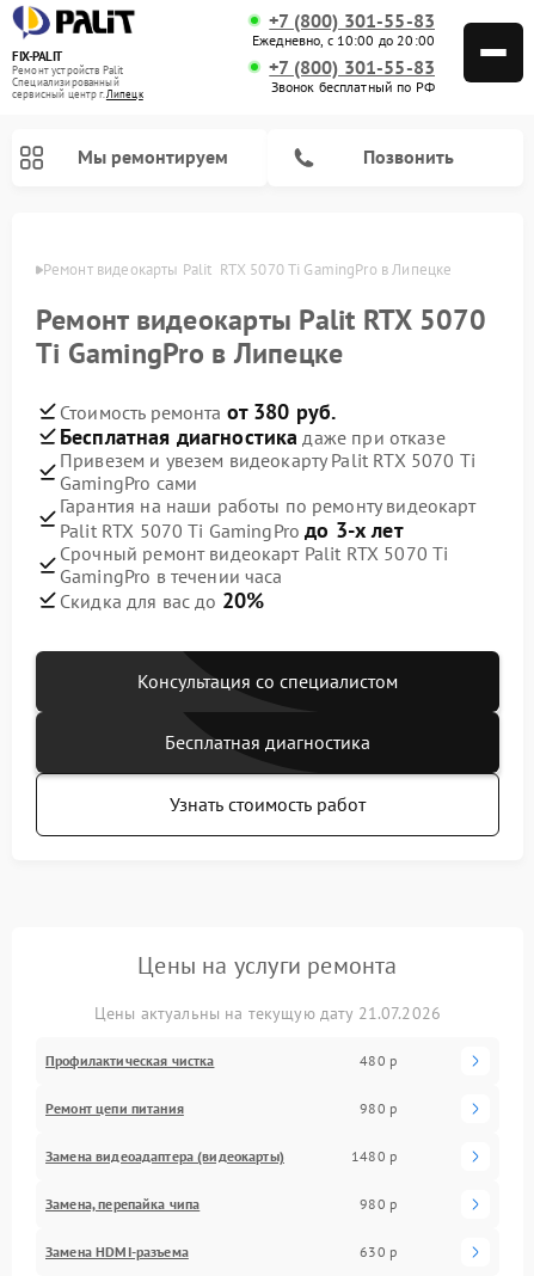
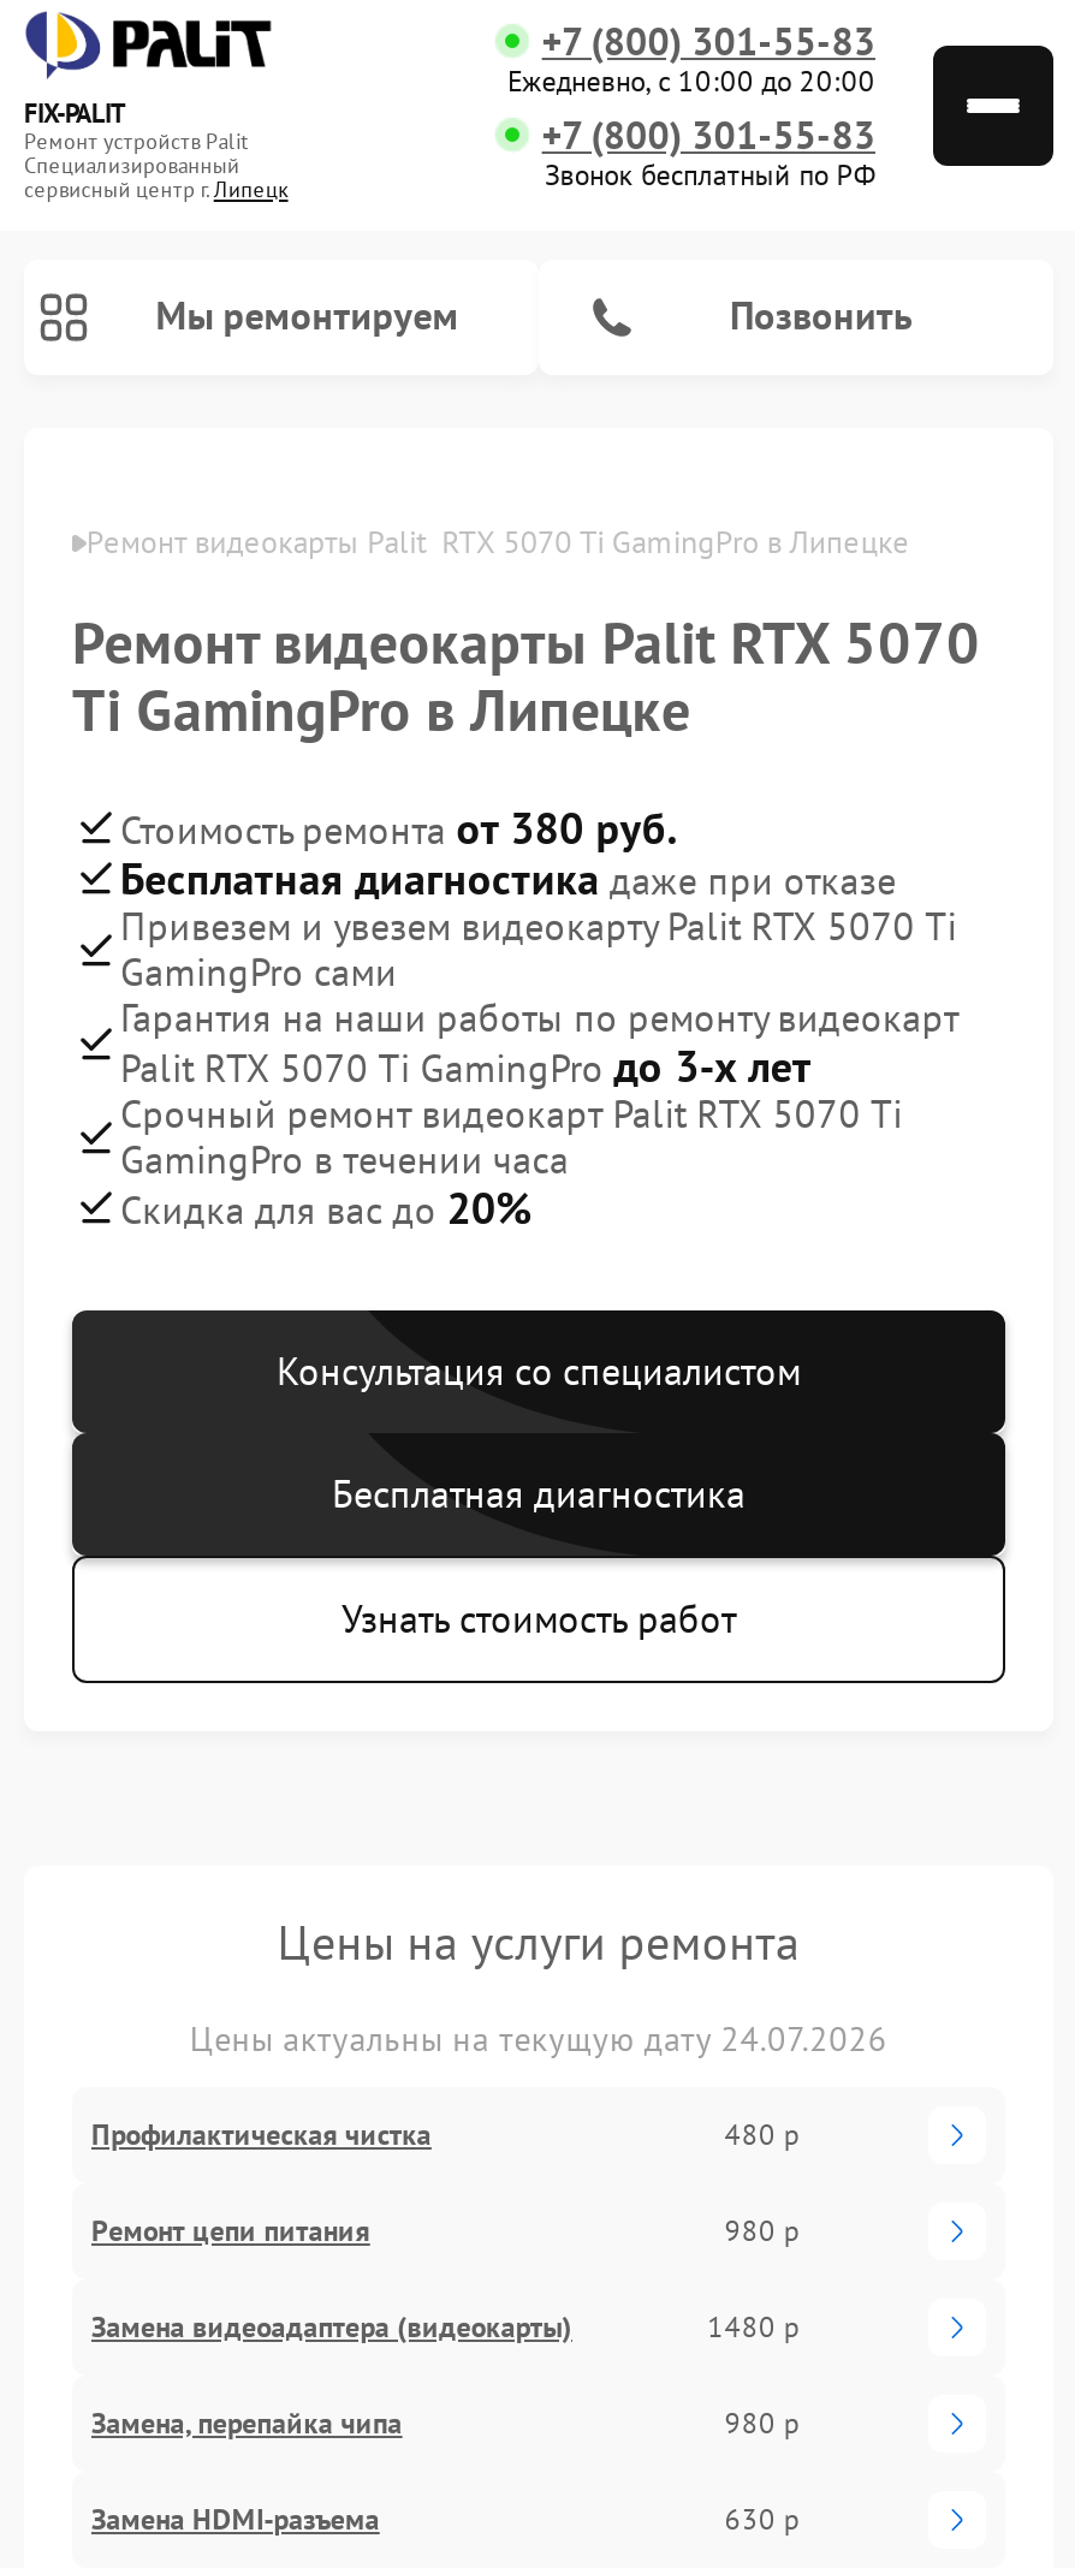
- Цены актуальны на текущую дату 21.07.2026
+ Цены актуальны на текущую дату 24.07.2026
